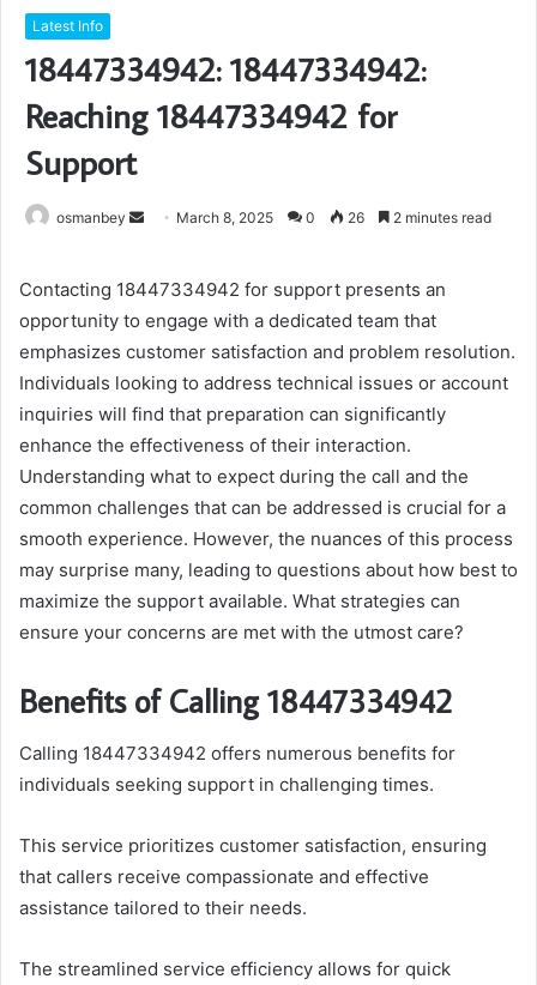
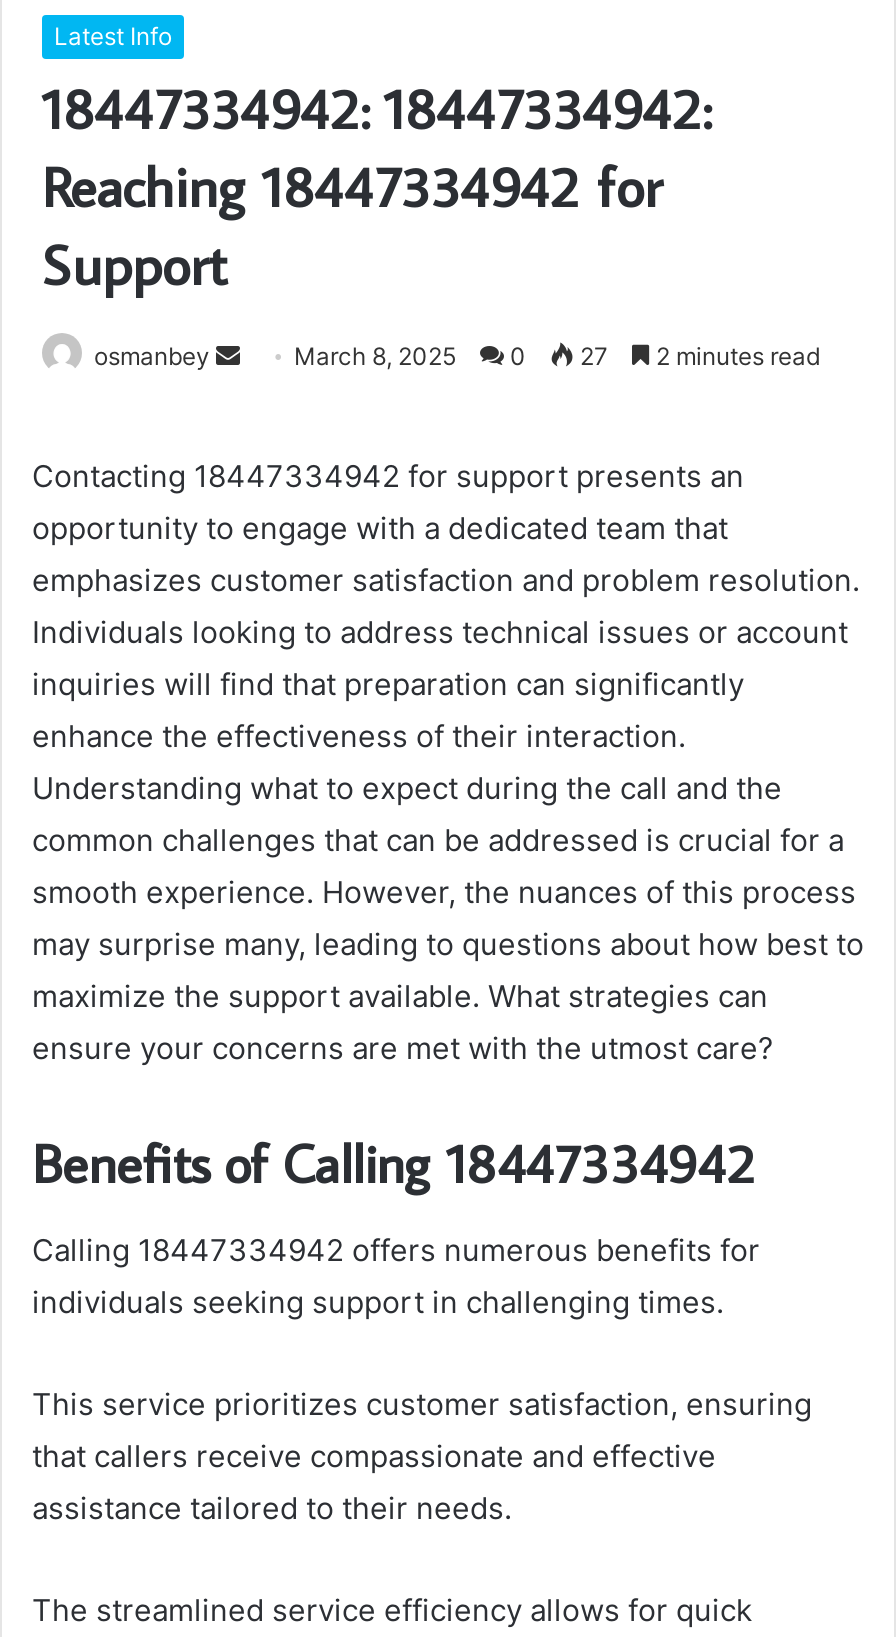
- 26
+ 27
